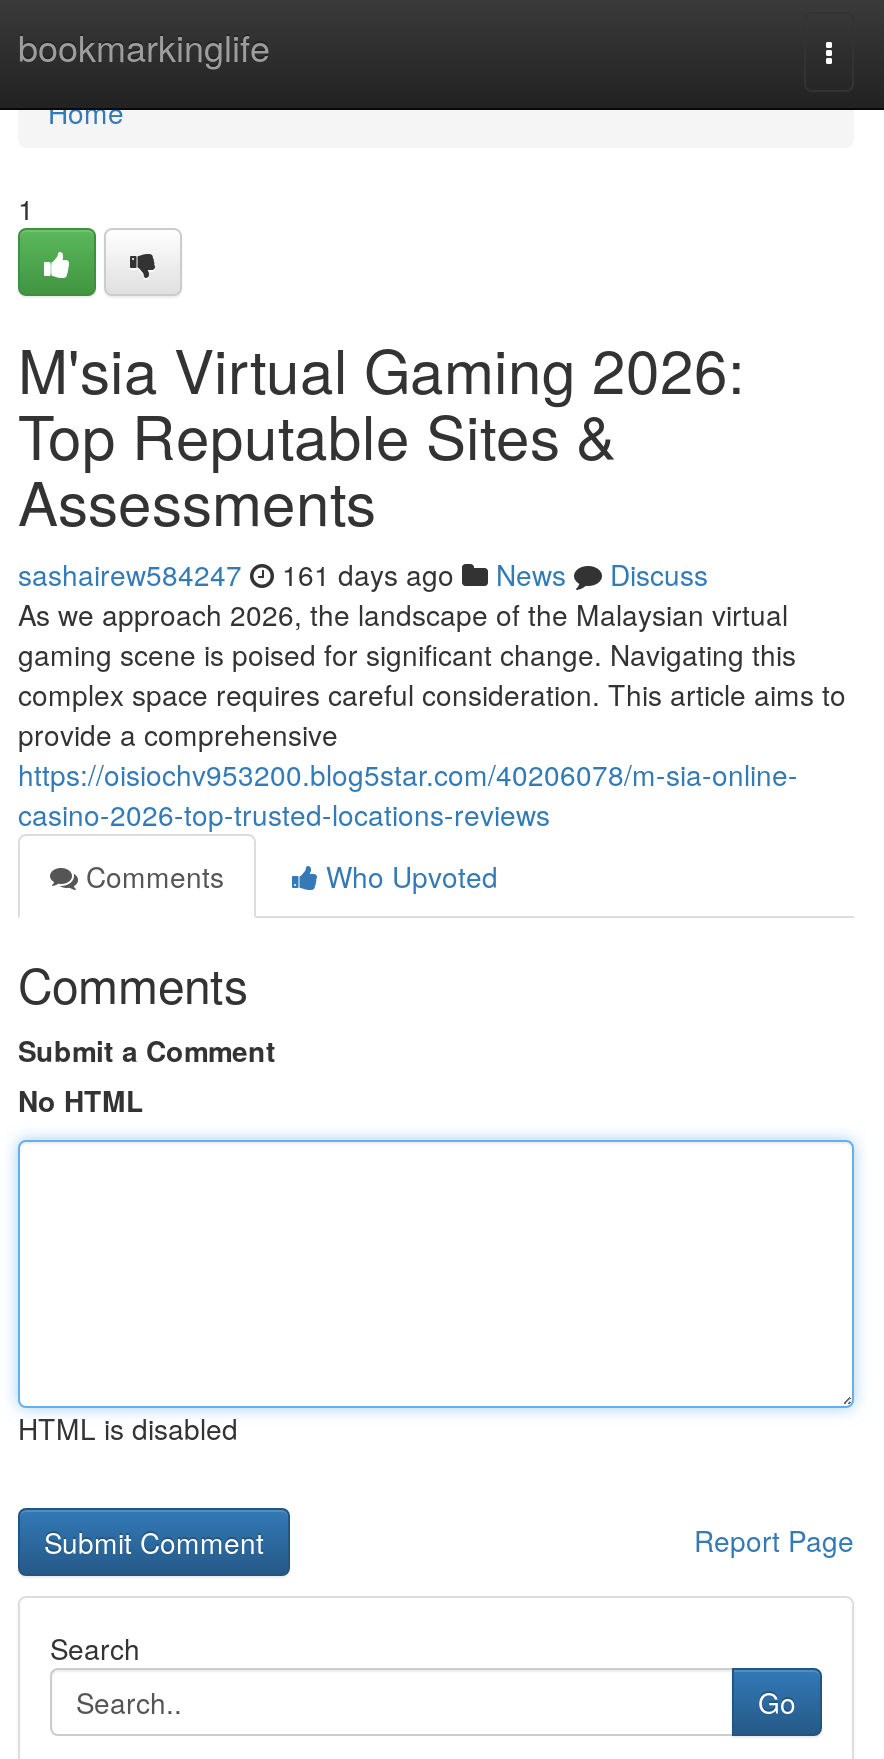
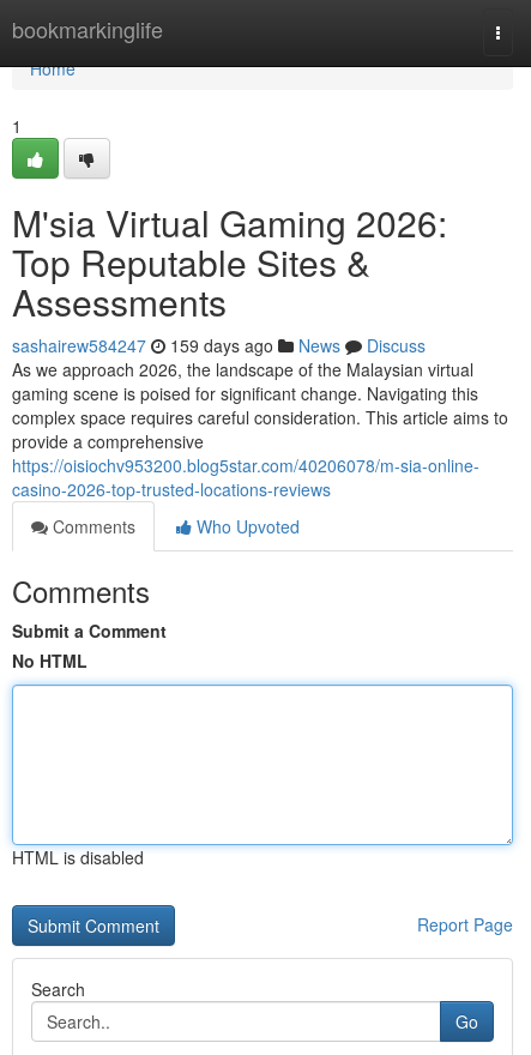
- sashairew584247 161 days ago News Discuss
+ sashairew584247 159 days ago News Discuss
